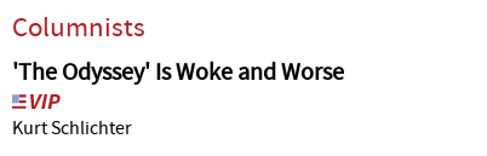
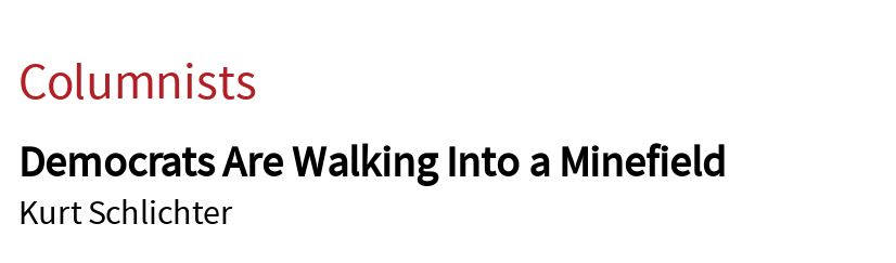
- 'The Odyssey' Is Woke and Worse
+ Democrats Are Walking Into a Minefield
